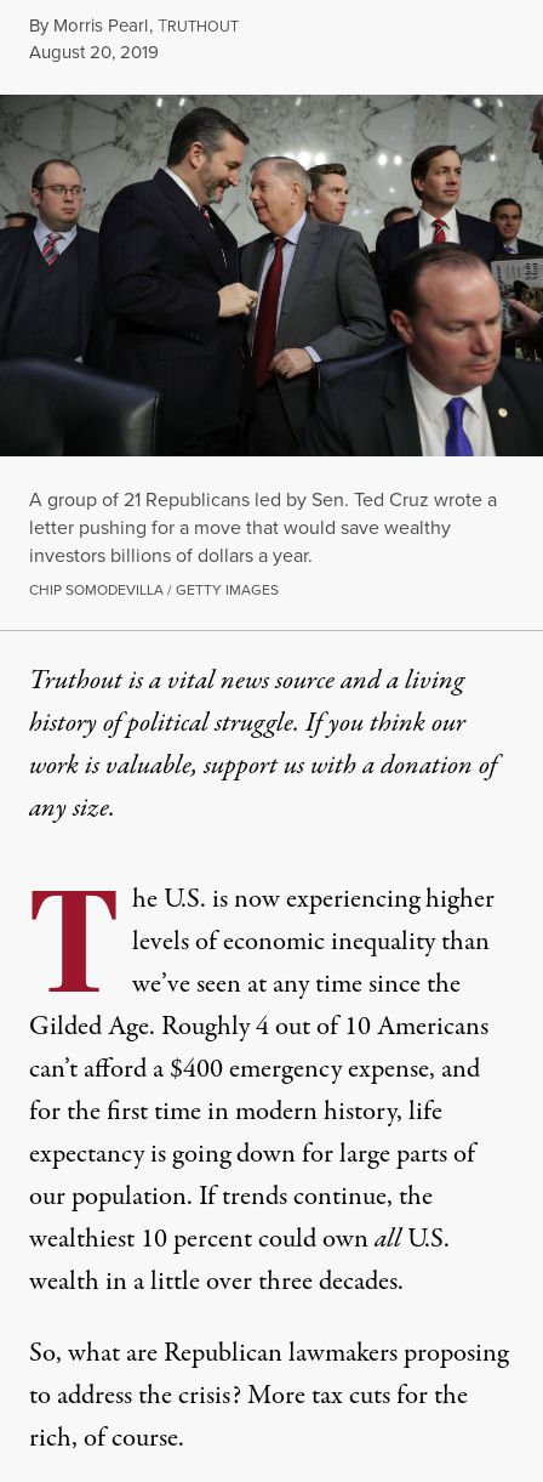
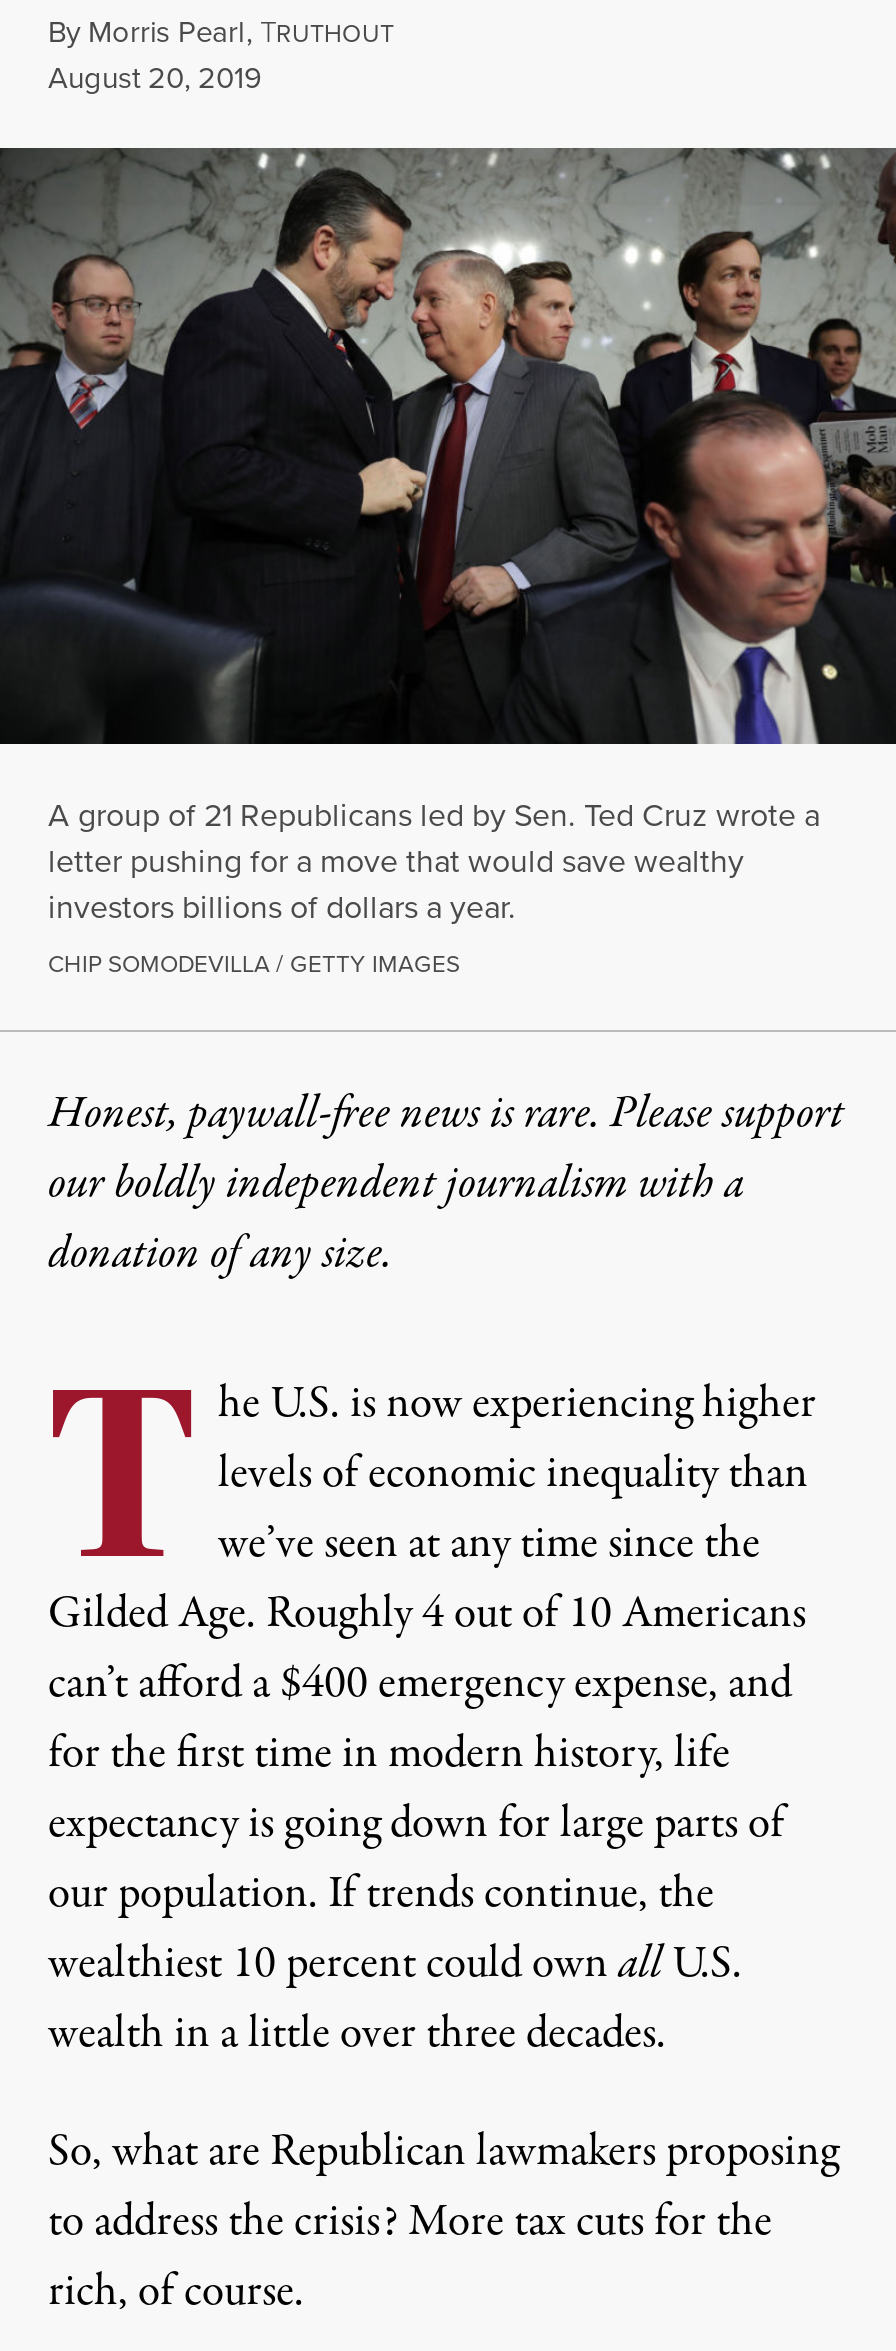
- Truthout is a vital news source and a living
- history of political struggle. If you think our
- work is valuable, support us with a donation of
- any size.
+ Honest, paywall-free news is rare. Please support
+ our boldly independent journalism with a
+ donation of any size.
